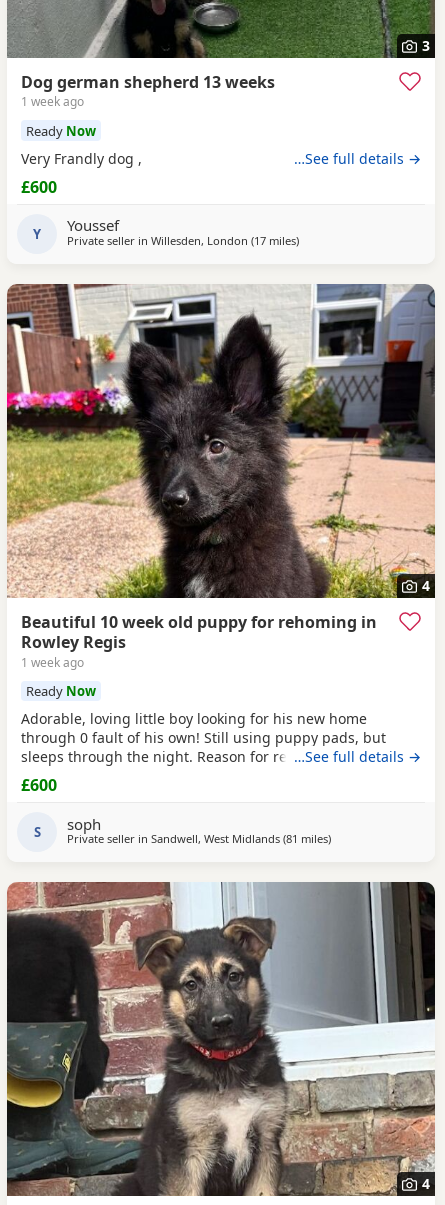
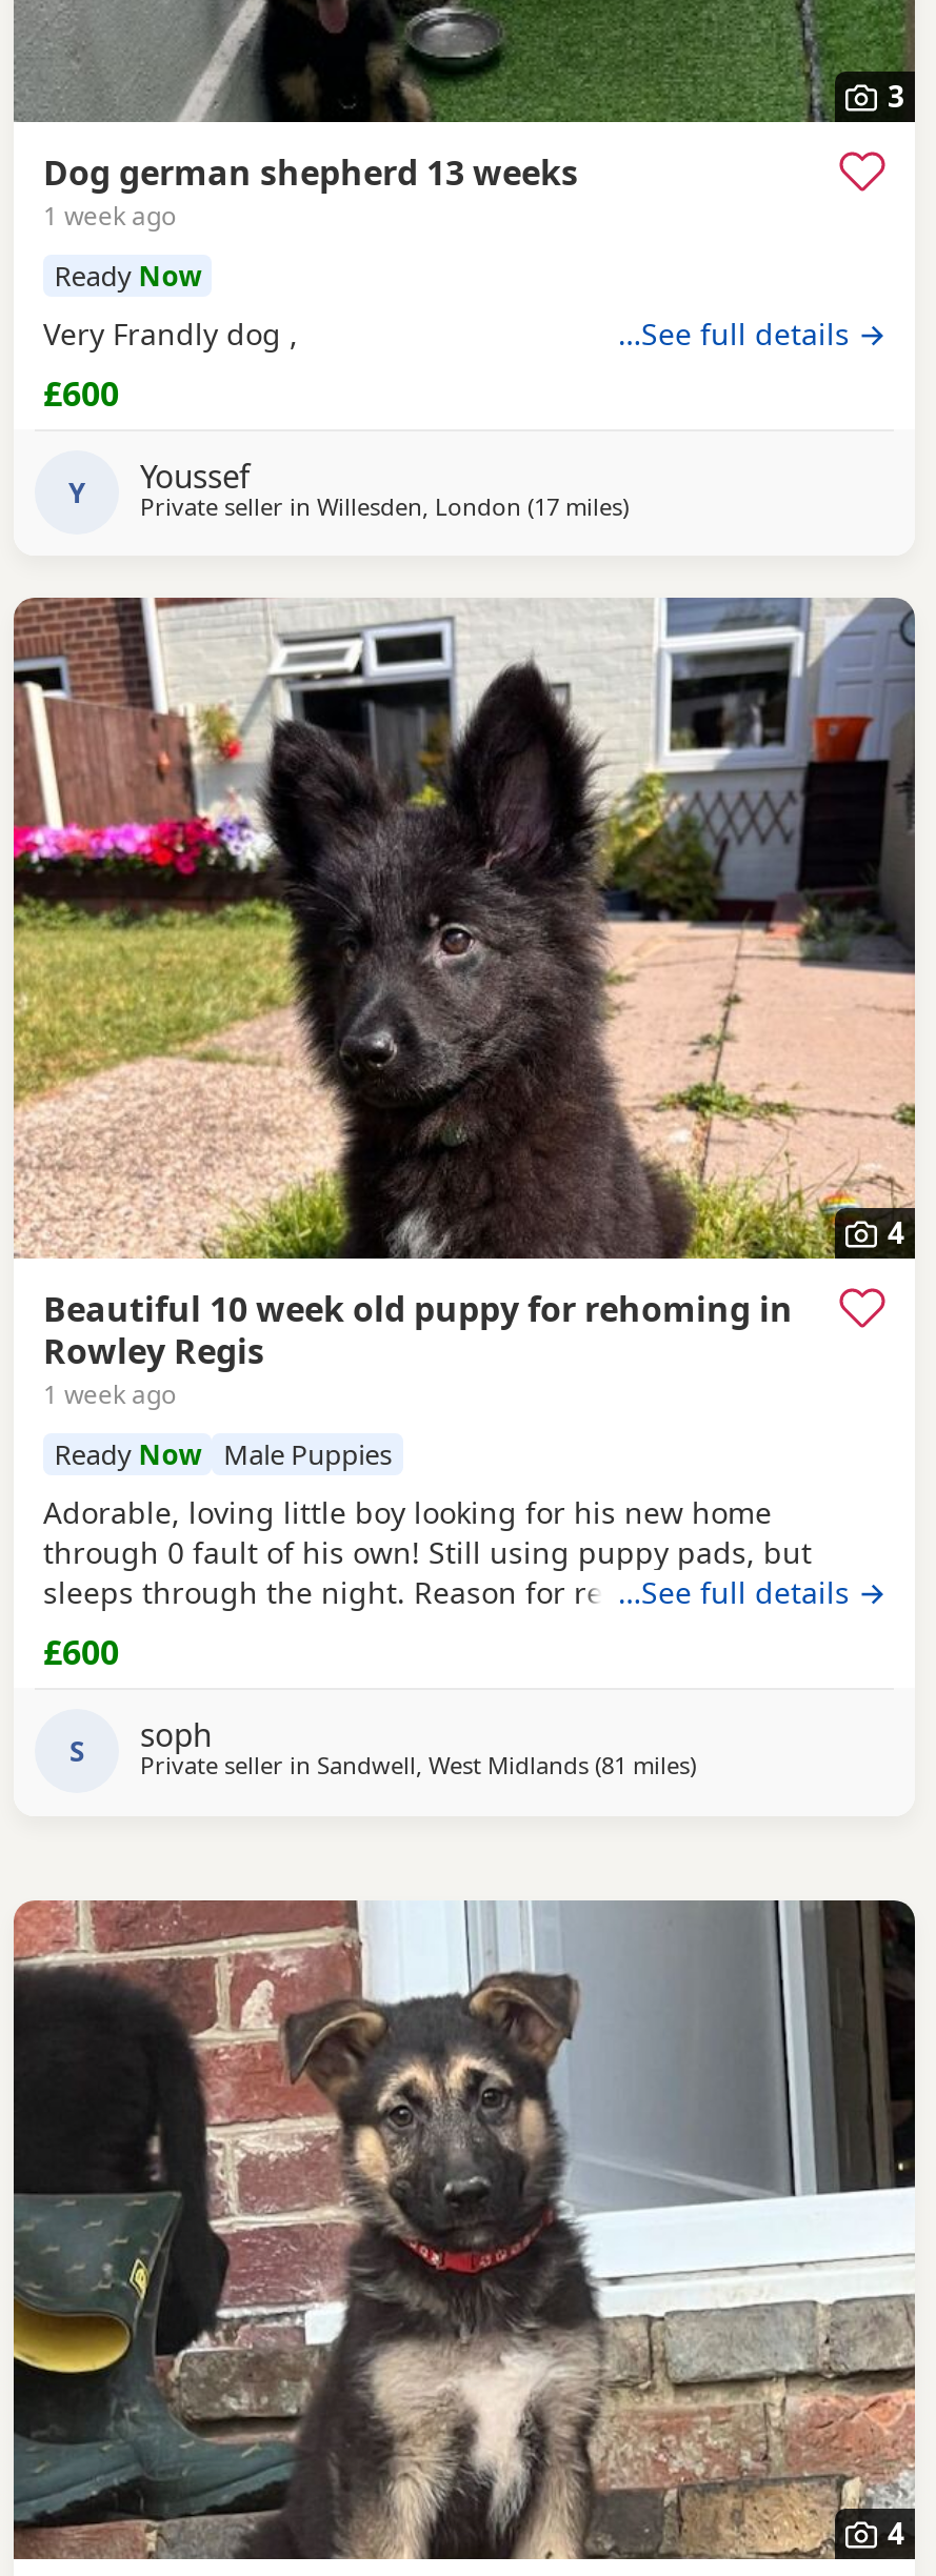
- Ready Now
+ Ready Now Male Puppies
